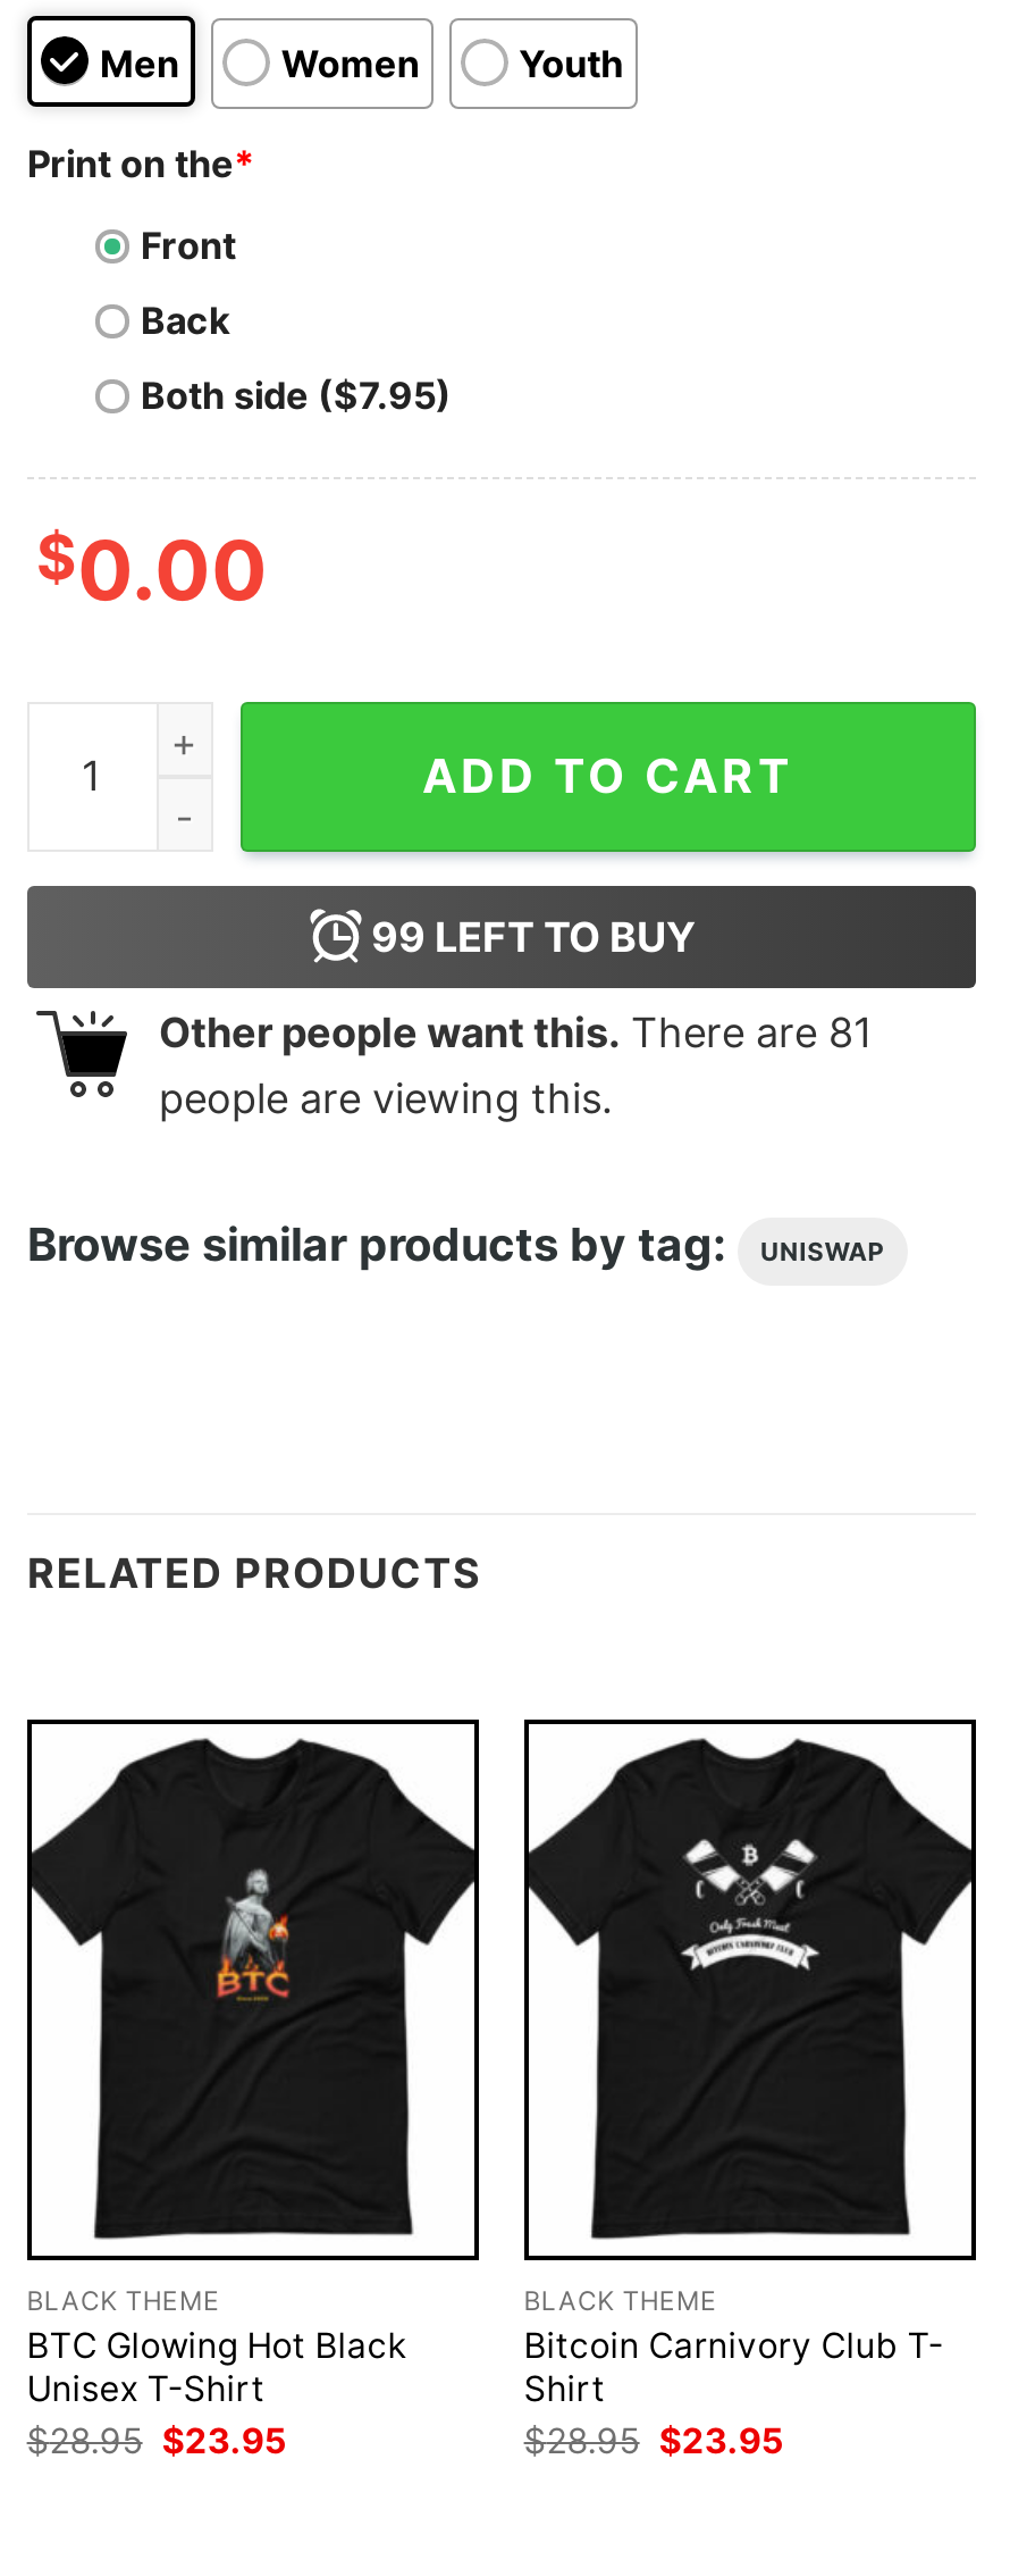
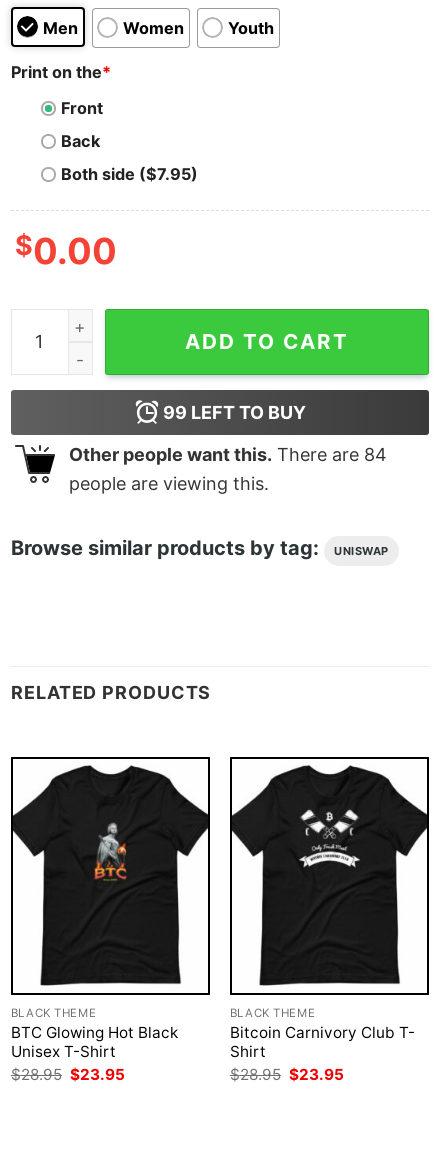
- Other people want this. There are 81
+ Other people want this. There are 84
